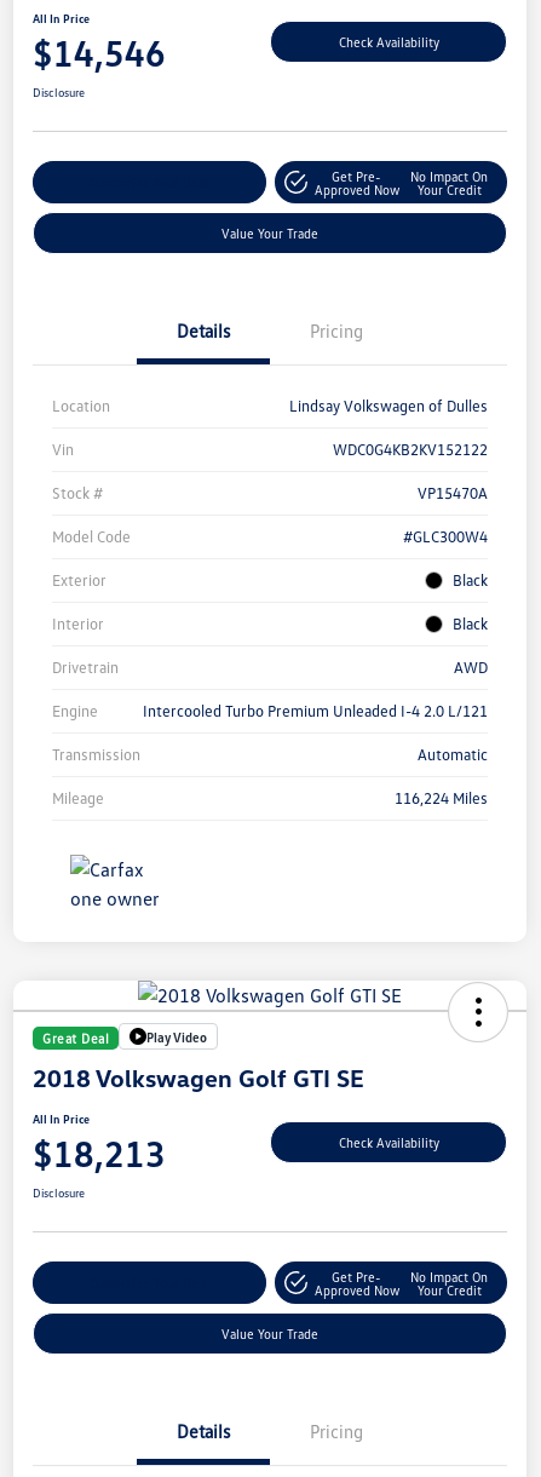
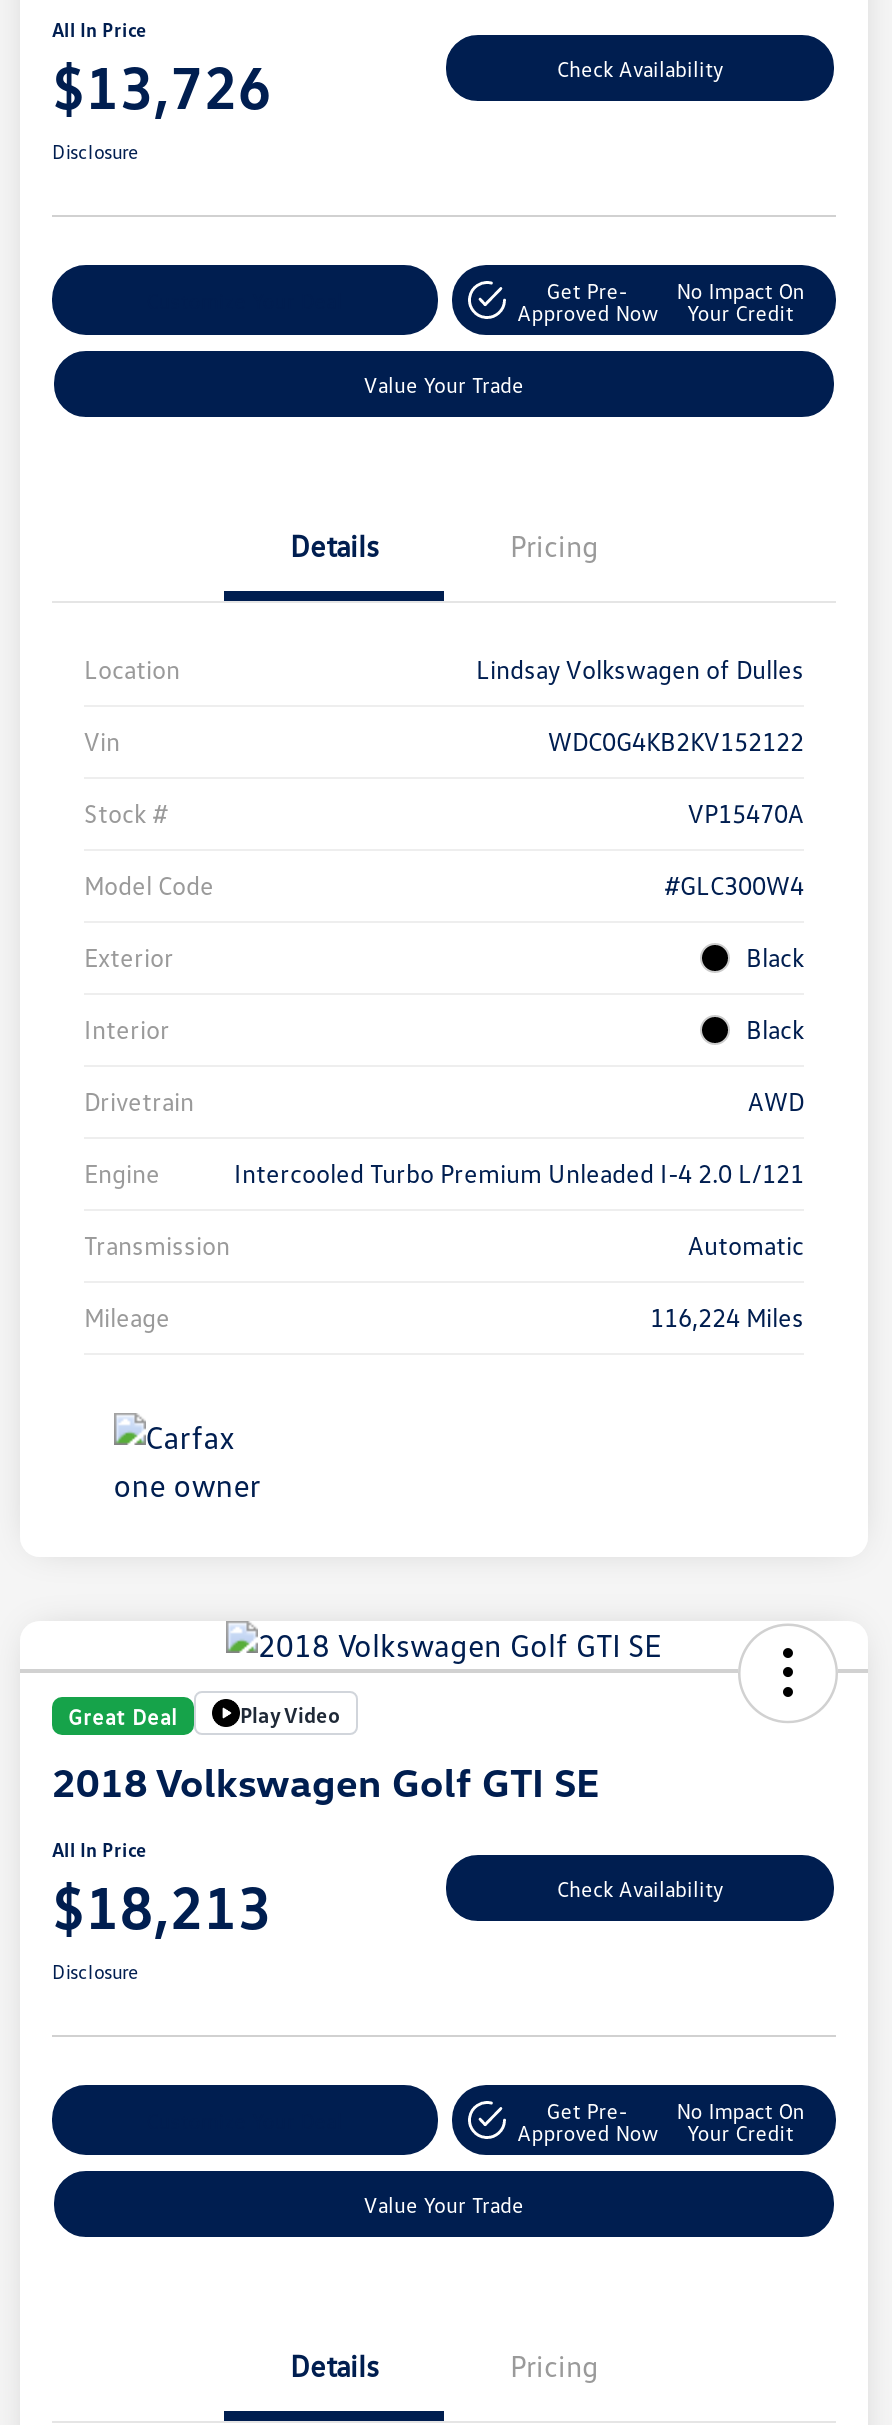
- $14,546
+ $13,726
